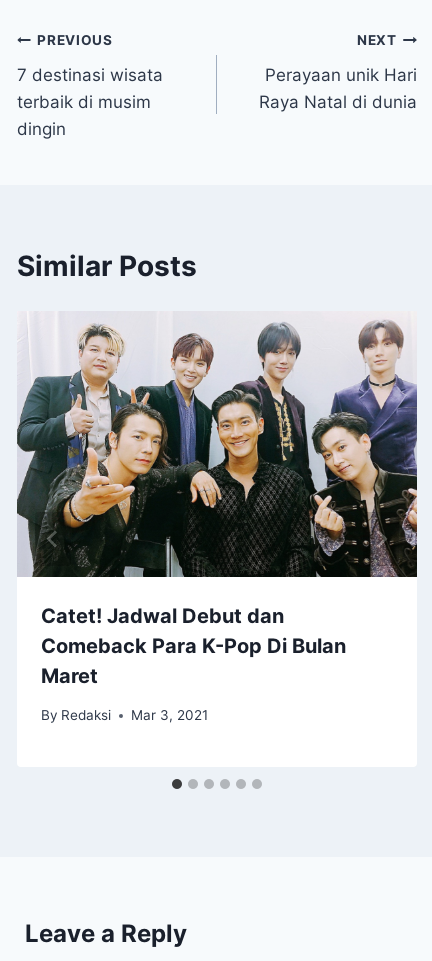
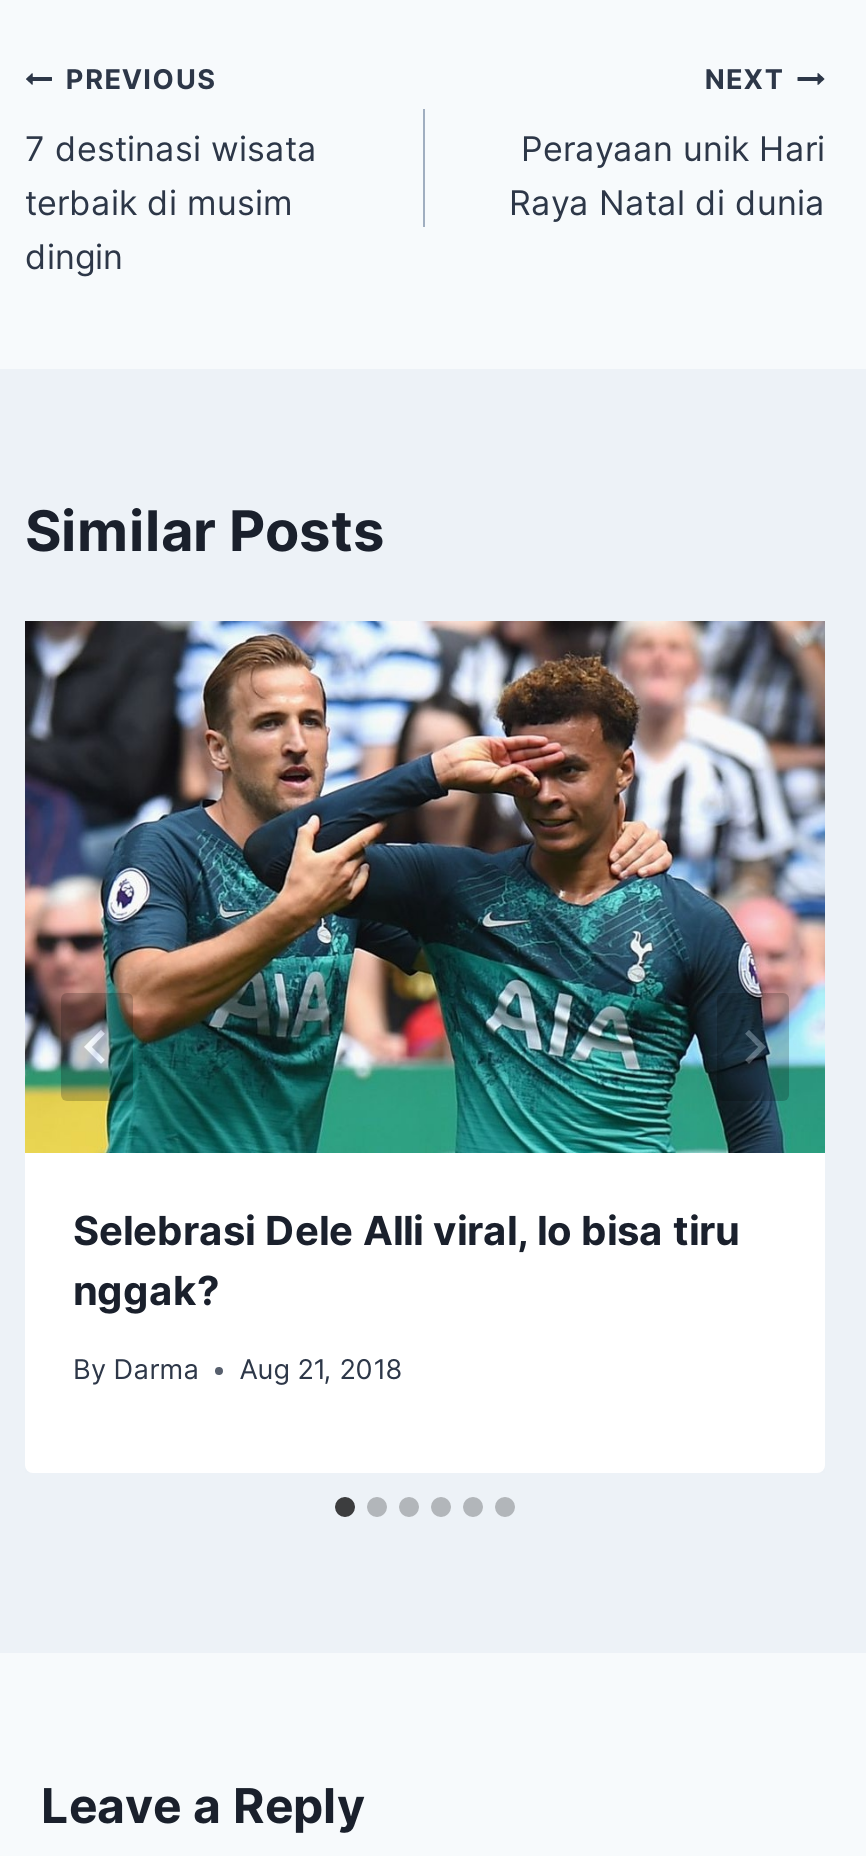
- [image]
- Catet! Jadwal Debut dan
- Comeback Para K-Pop Di Bulan
- Maret
+ [image]
+ Selebrasi Dele Alli viral, lo bisa tiru
+ nggak?

- By Redaksi
- Mar 3, 2021
+ By Darma
+ Aug 21, 2018
